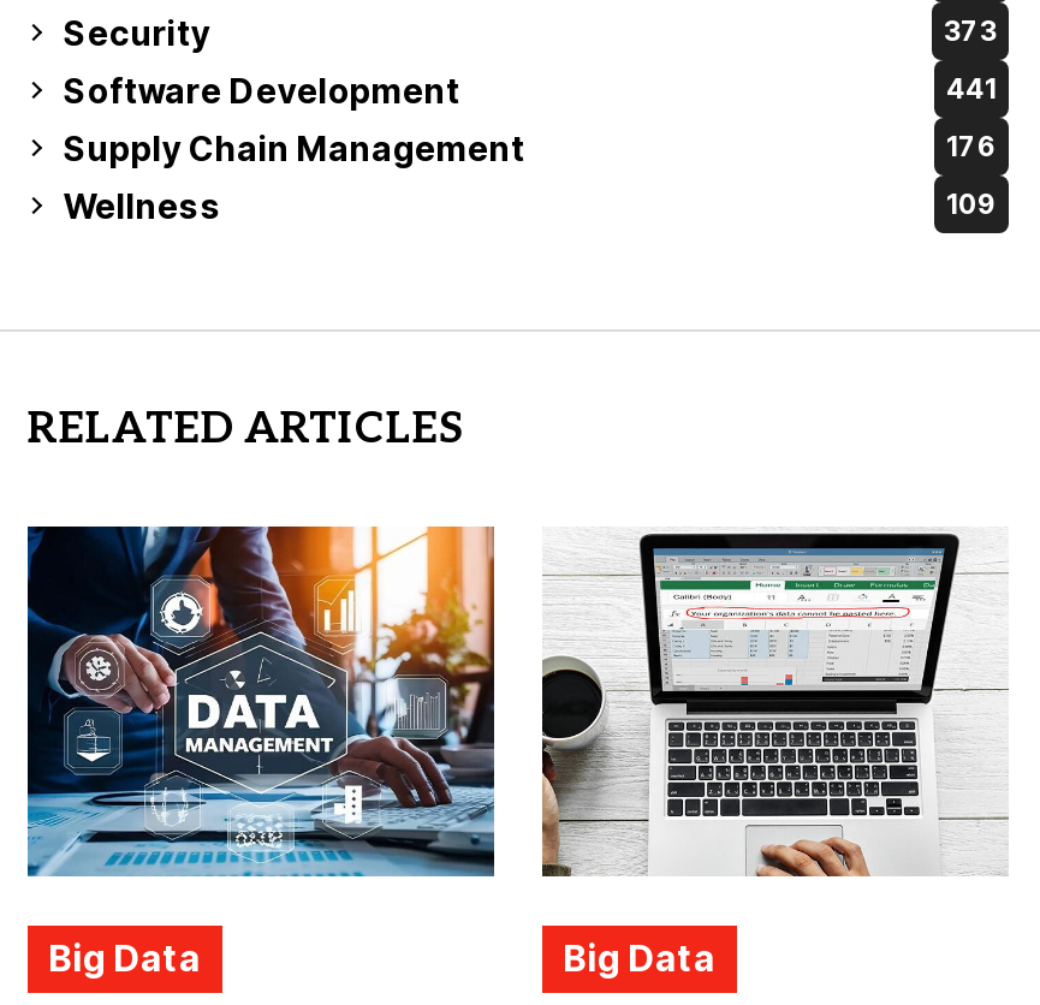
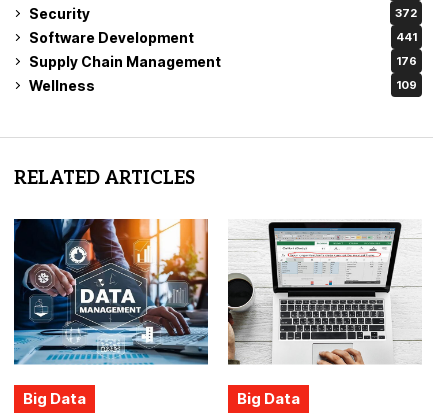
- 373
+ 372
